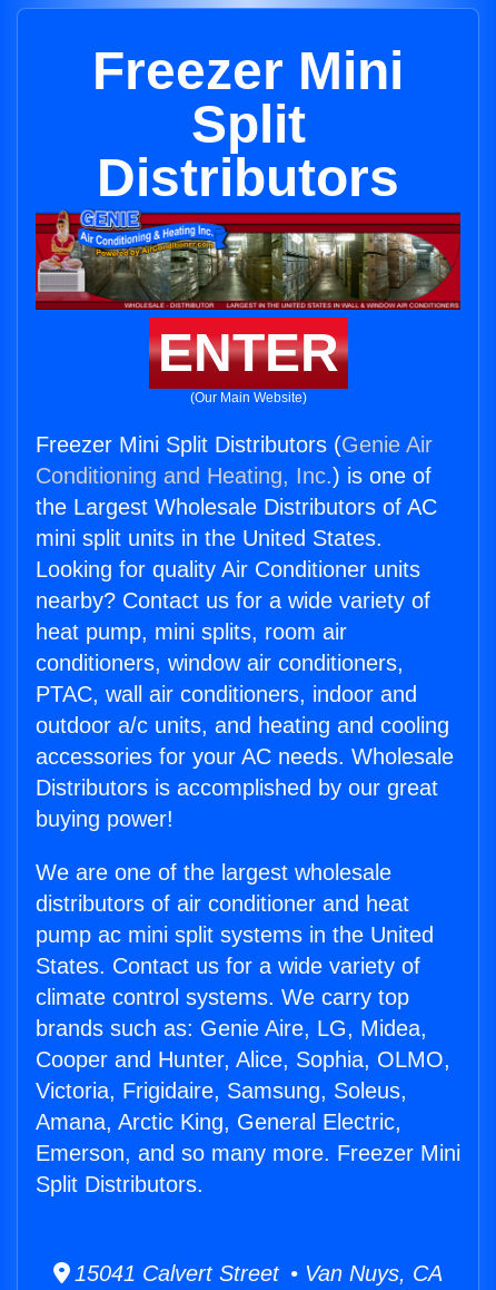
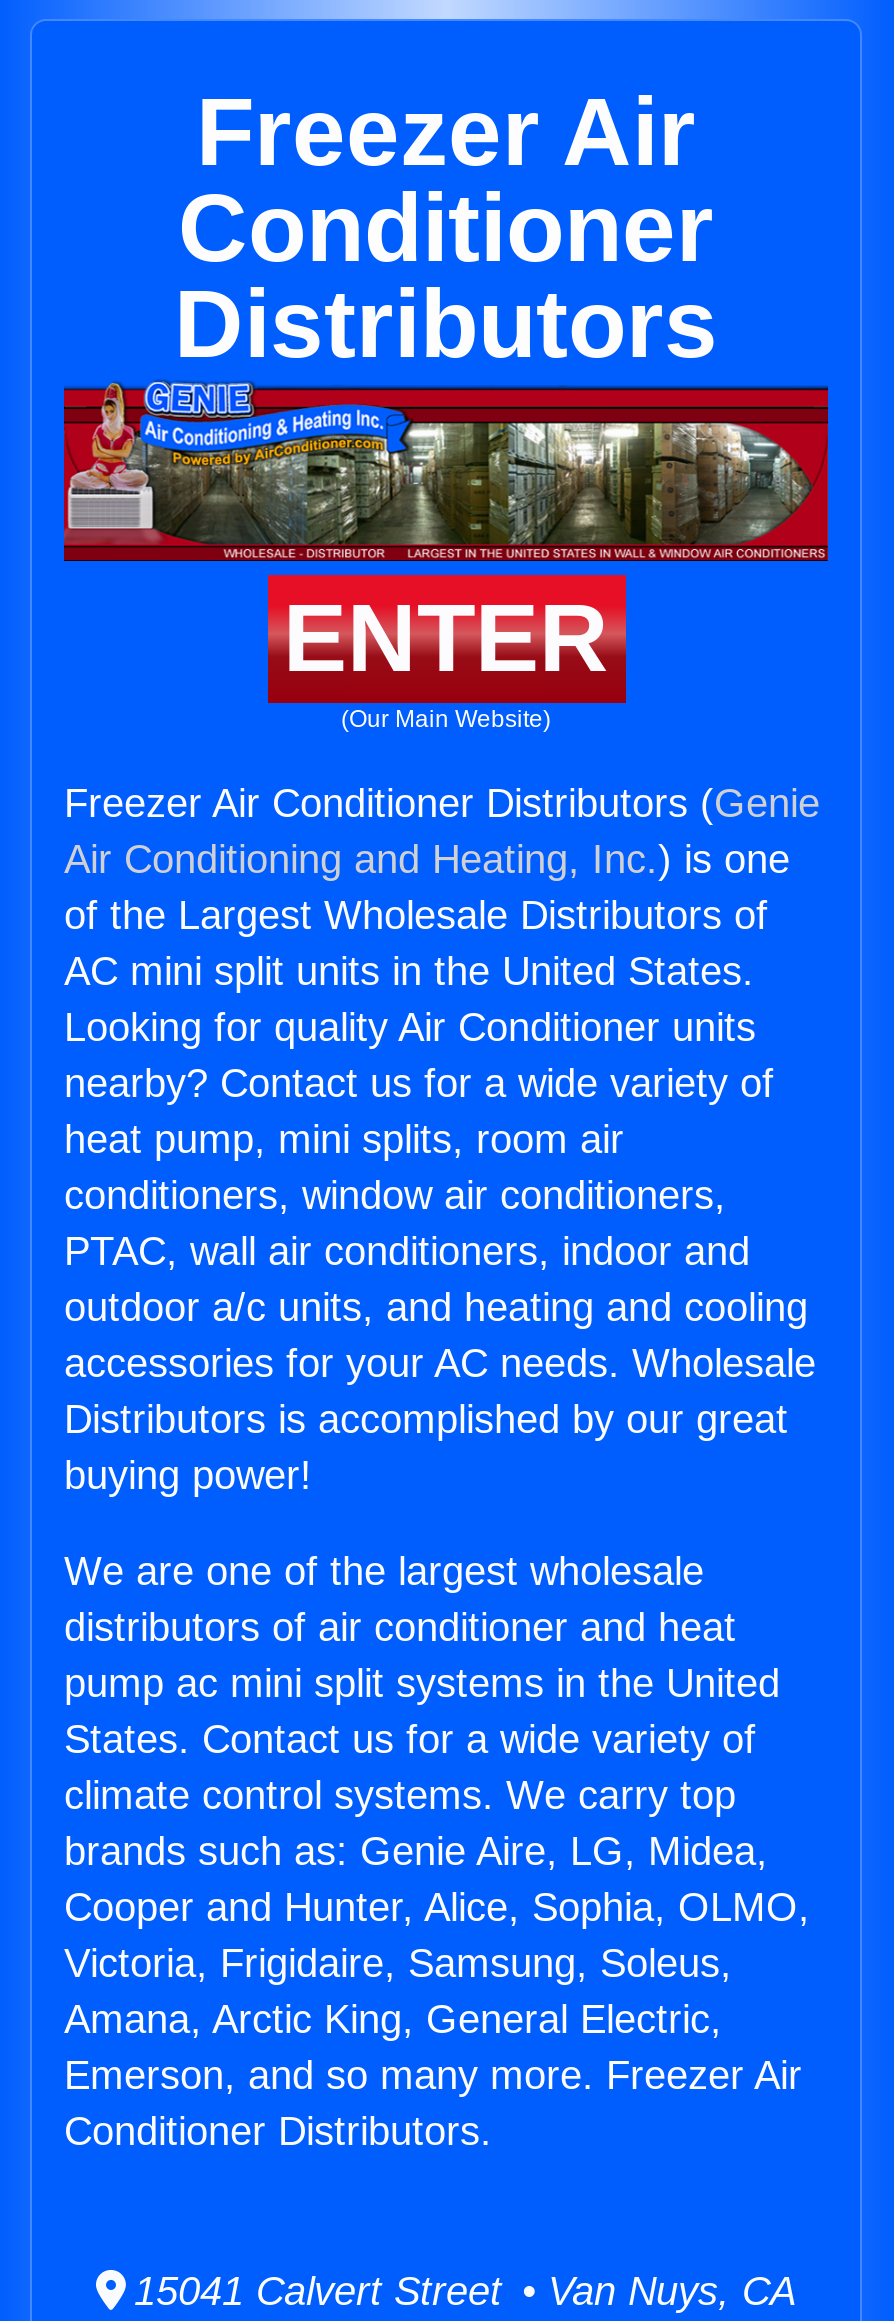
- Freezer Mini
- Split
+ Freezer Air
+ Conditioner

- Freezer Mini Split Distributors (Genie Air
- Conditioning and Heating, Inc.) is one of
- the Largest Wholesale Distributors of AC
- mini split units in the United States.
+ Freezer Air Conditioner Distributors (Genie
+ Air Conditioning and Heating, Inc.) is one
+ of the Largest Wholesale Distributors of
+ AC mini split units in the United States.

- Emerson, and so many more. Freezer Mini
+ Emerson, and so many more. Freezer Air

- Split Distributors.
+ Conditioner Distributors.
